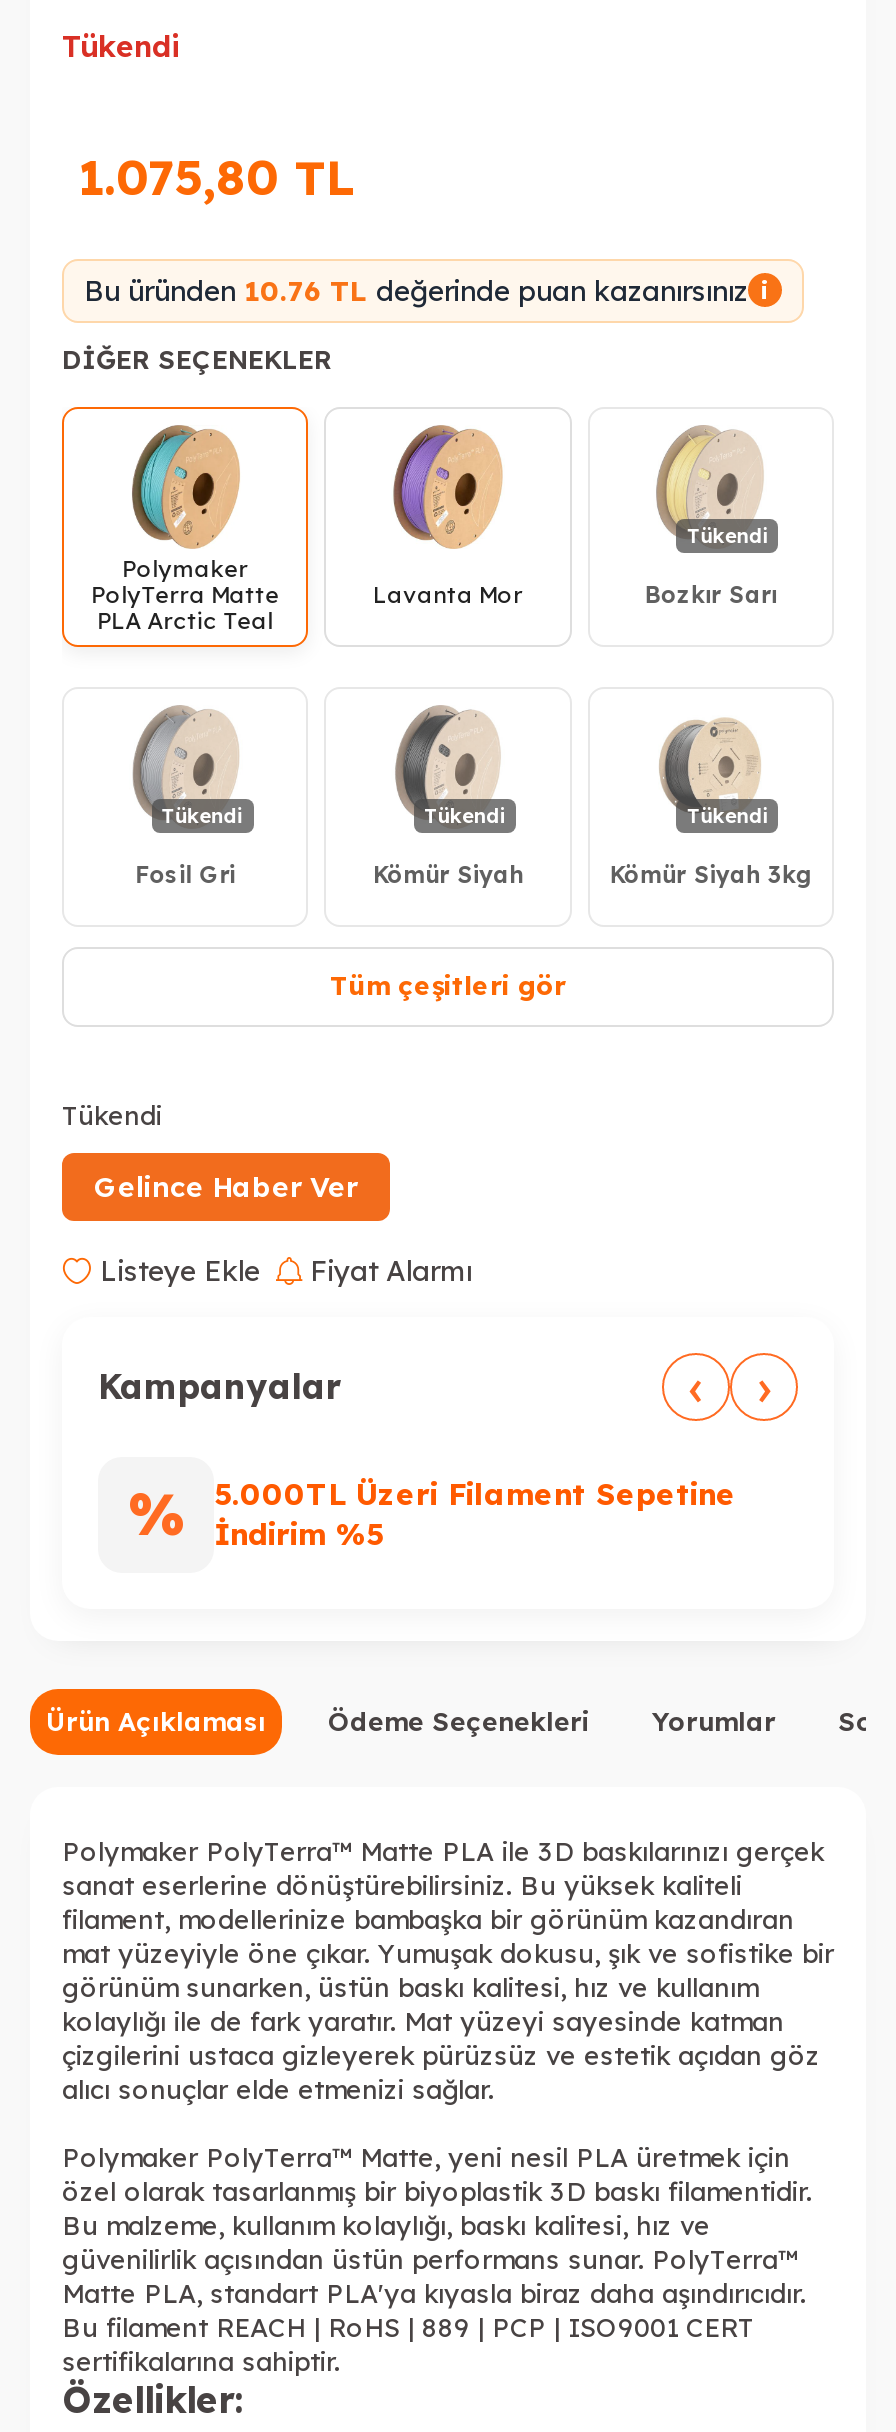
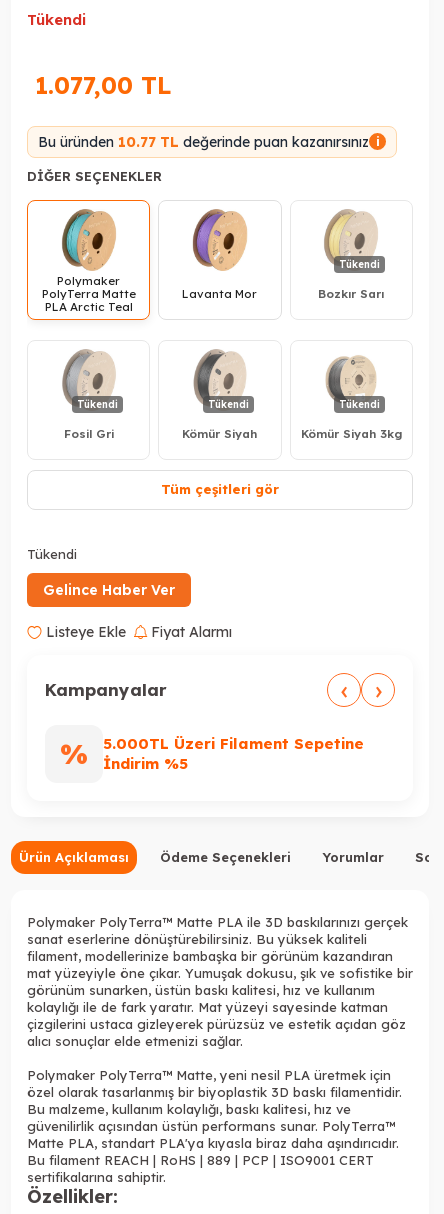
- 1.075,80 TL
+ 1.077,00 TL

- Bu üründen 10.76 TL değerinde puan kazanırsınız i
+ Bu üründen 10.77 TL değerinde puan kazanırsınız i
